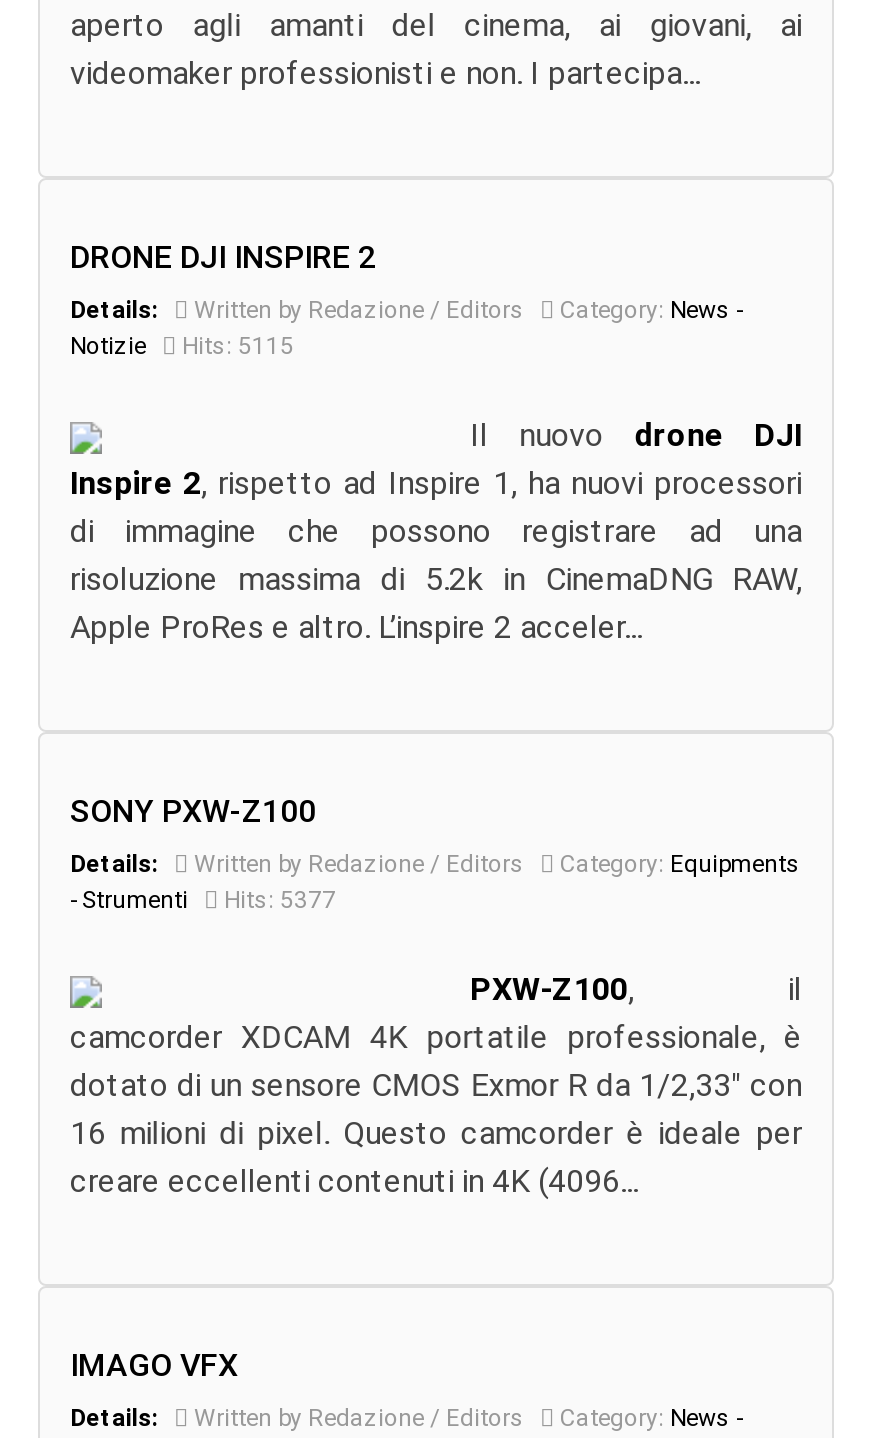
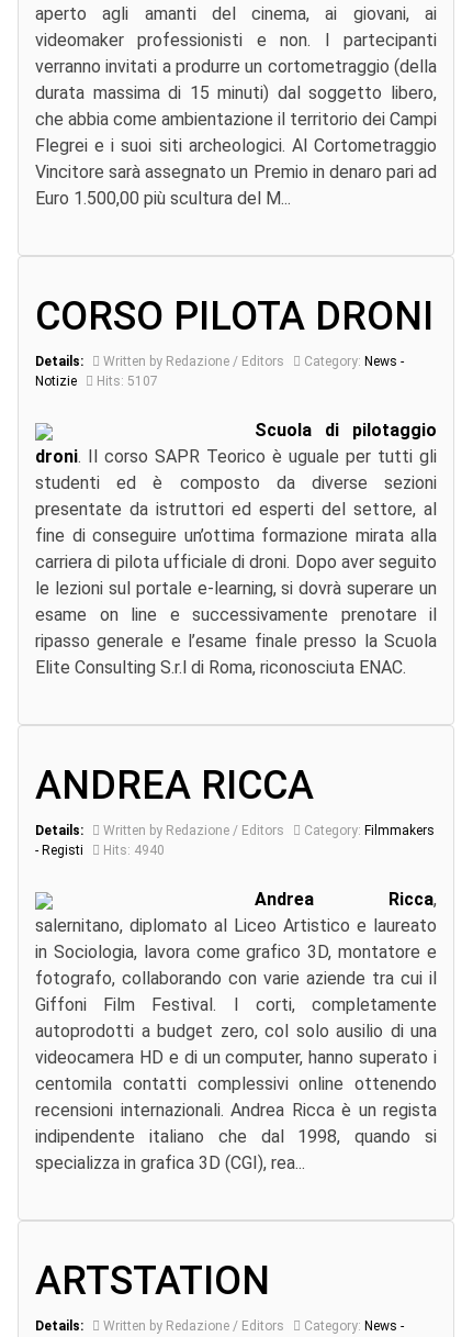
- videomaker professionisti e non. I partecipa...
+ videomaker professionisti e non. I partecipanti
+ verranno invitati a produrre un cortometraggio (della
+ durata massima di 15 minuti) dal soggetto libero,
+ che abbia come ambientazione il territorio dei Campi
+ Flegrei e i suoi siti archeologici. Al Cortometraggio
+ Vincitore sarà assegnato un Premio in denaro pari ad
+ Euro 1.500,00 più scultura del M...

- DRONE DJI INSPIRE 2
+ CORSO PILOTA DRONI

- Notizie Hits: 5115
+ Notizie Hits: 5107

- Il nuovo drone DJI
- Inspire 2, rispetto ad Inspire 1, ha nuovi processori
- di immagine che possono registrare ad una
- risoluzione massima di 5.2k in CinemaDNG RAW,
- Apple ProRes e altro. L’inspire 2 acceler...
+ Scuola di pilotaggio
+ droni. Il corso SAPR Teorico è uguale per tutti gli
+ studenti ed è composto da diverse sezioni
+ presentate da istruttori ed esperti del settore, al
+ fine di conseguire un’ottima formazione mirata alla
+ carriera di pilota ufficiale di droni. Dopo aver seguito
+ le lezioni sul portale e-learning, si dovrà superare un
+ esame on line e successivamente prenotare il
+ ripasso generale e l’esame finale presso la Scuola
+ Elite Consulting S.r.l di Roma, riconosciuta ENAC.

- SONY PXW-Z100
+ ANDREA RICCA

- Category: Equipments
- - Strumenti
- Hits: 5377
+ Category: Filmmakers
+ - Registi
+ Hits: 4940

- PXW-Z100, il
- camcorder XDCAM 4K portatile professionale, è
- dotato di un sensore CMOS Exmor R da 1/2,33" con
- 16 milioni di pixel. Questo camcorder è ideale per
- creare eccellenti contenuti in 4K (4096...
+ Andrea Ricca,
+ salernitano, diplomato al Liceo Artistico e laureato
+ in Sociologia, lavora come grafico 3D, montatore e
+ fotografo, collaborando con varie aziende tra cui il
+ Giffoni Film Festival. I corti, completamente
+ autoprodotti a budget zero, col solo ausilio di una
+ videocamera HD e di un computer, hanno superato i
+ centomila contatti complessivi online ottenendo
+ recensioni internazionali. Andrea Ricca è un regista
+ indipendente italiano che dal 1998, quando si
+ specializza in grafica 3D (CGI), rea...

- IMAGO VFX
+ ARTSTATION
